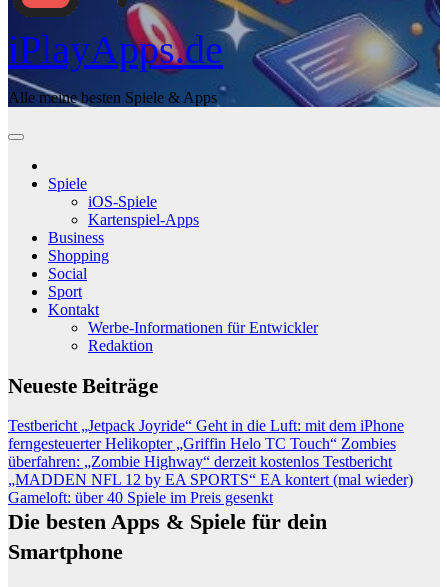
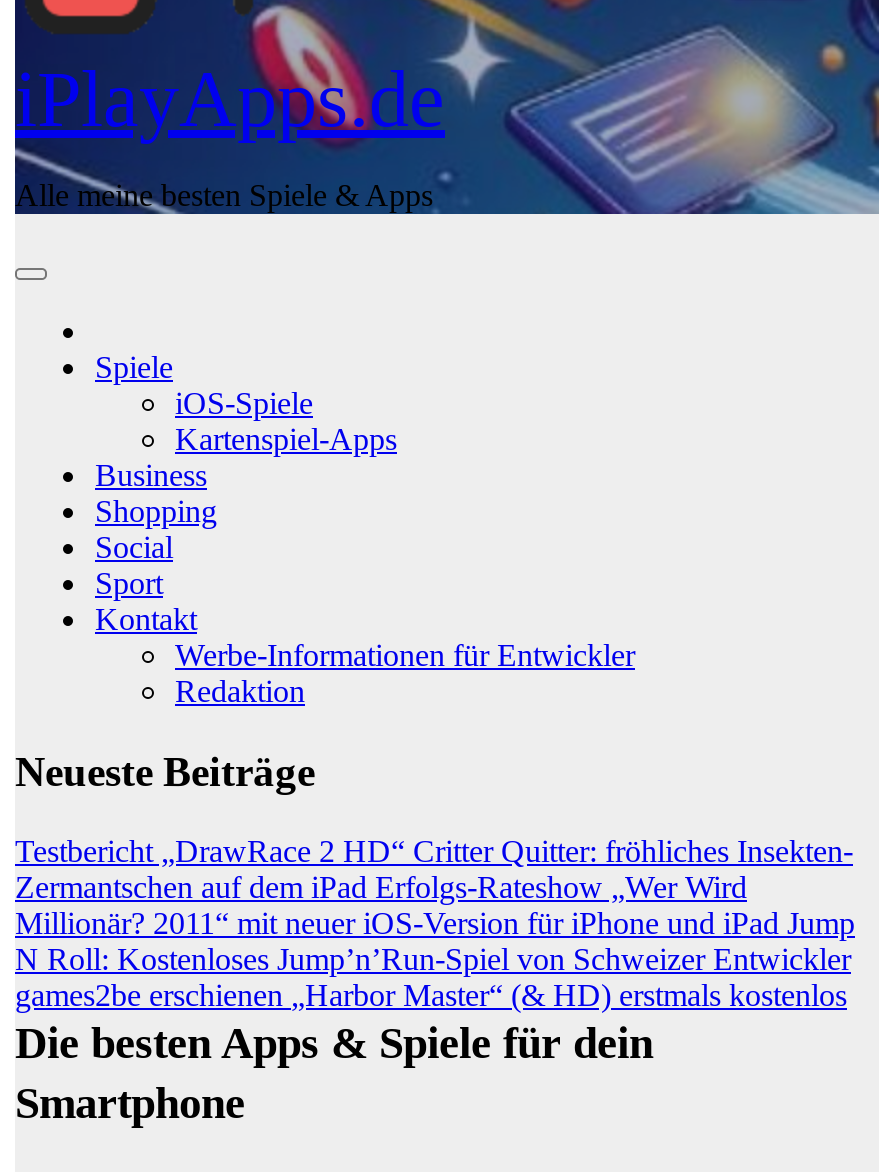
- Testbericht „Jetpack Joyride“ Geht in die Luft: mit dem iPhone
- ferngesteuerter Helikopter „Griffin Helo TC Touch“ Zombies
- überfahren: „Zombie Highway“ derzeit kostenlos Testbericht
- „MADDEN NFL 12 by EA SPORTS“ EA kontert (mal wieder)
- Gameloft: über 40 Spiele im Preis gesenkt
+ Testbericht „DrawRace 2 HD“ Critter Quitter: fröhliches Insekten-
+ Zermantschen auf dem iPad Erfolgs-Rateshow „Wer Wird
+ Millionär? 2011“ mit neuer iOS-Version für iPhone und iPad Jump
+ N Roll: Kostenloses Jump’n’Run-Spiel von Schweizer Entwickler
+ games2be erschienen „Harbor Master“ (& HD) erstmals kostenlos
